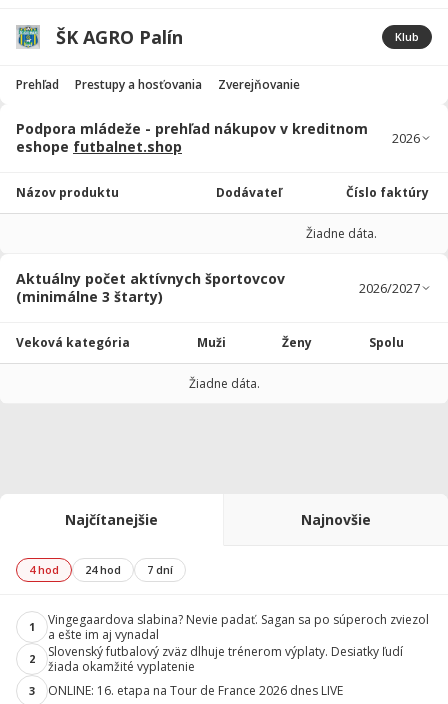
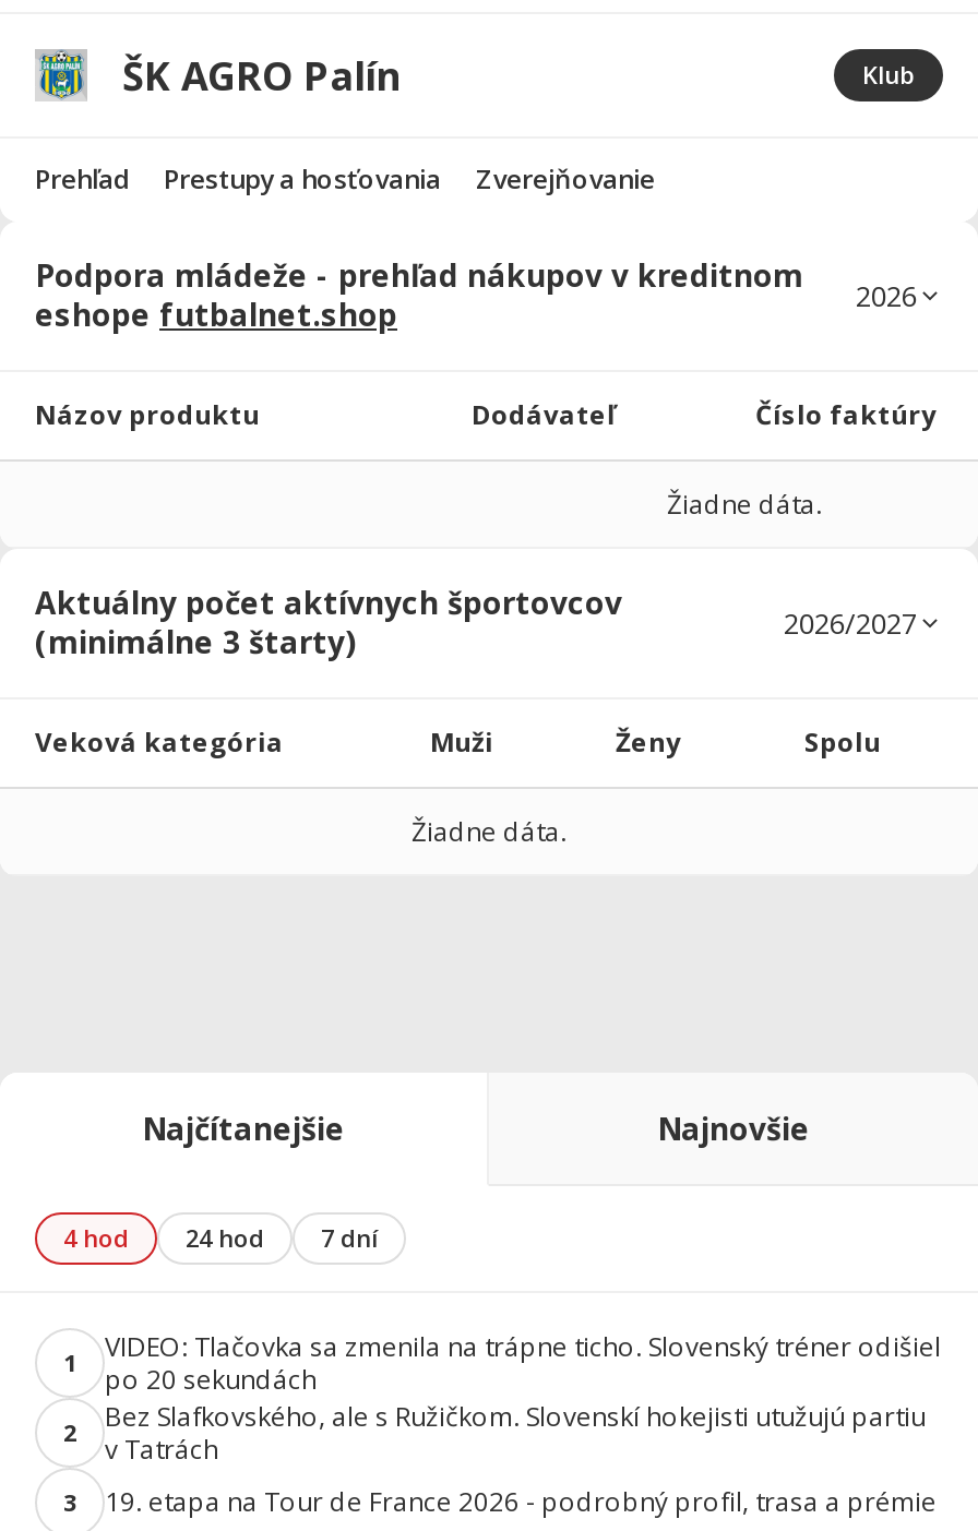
- Vingegaardova slabina? Nevie padať. Sagan sa po súperoch zviezol
- a ešte im aj vynadal
+ VIDEO: Tlačovka sa zmenila na trápne ticho. Slovenský tréner odišiel
+ po 20 sekundách

- Slovenský futbalový zväz dlhuje trénerom výplaty. Desiatky ľudí
- žiada okamžité vyplatenie
+ Bez Slafkovského, ale s Ružičkom. Slovenskí hokejisti utužujú partiu
+ v Tatrách

- ONLINE: 16. etapa na Tour de France 2026 dnes LIVE
+ 19. etapa na Tour de France 2026 - podrobný profil, trasa a prémie
